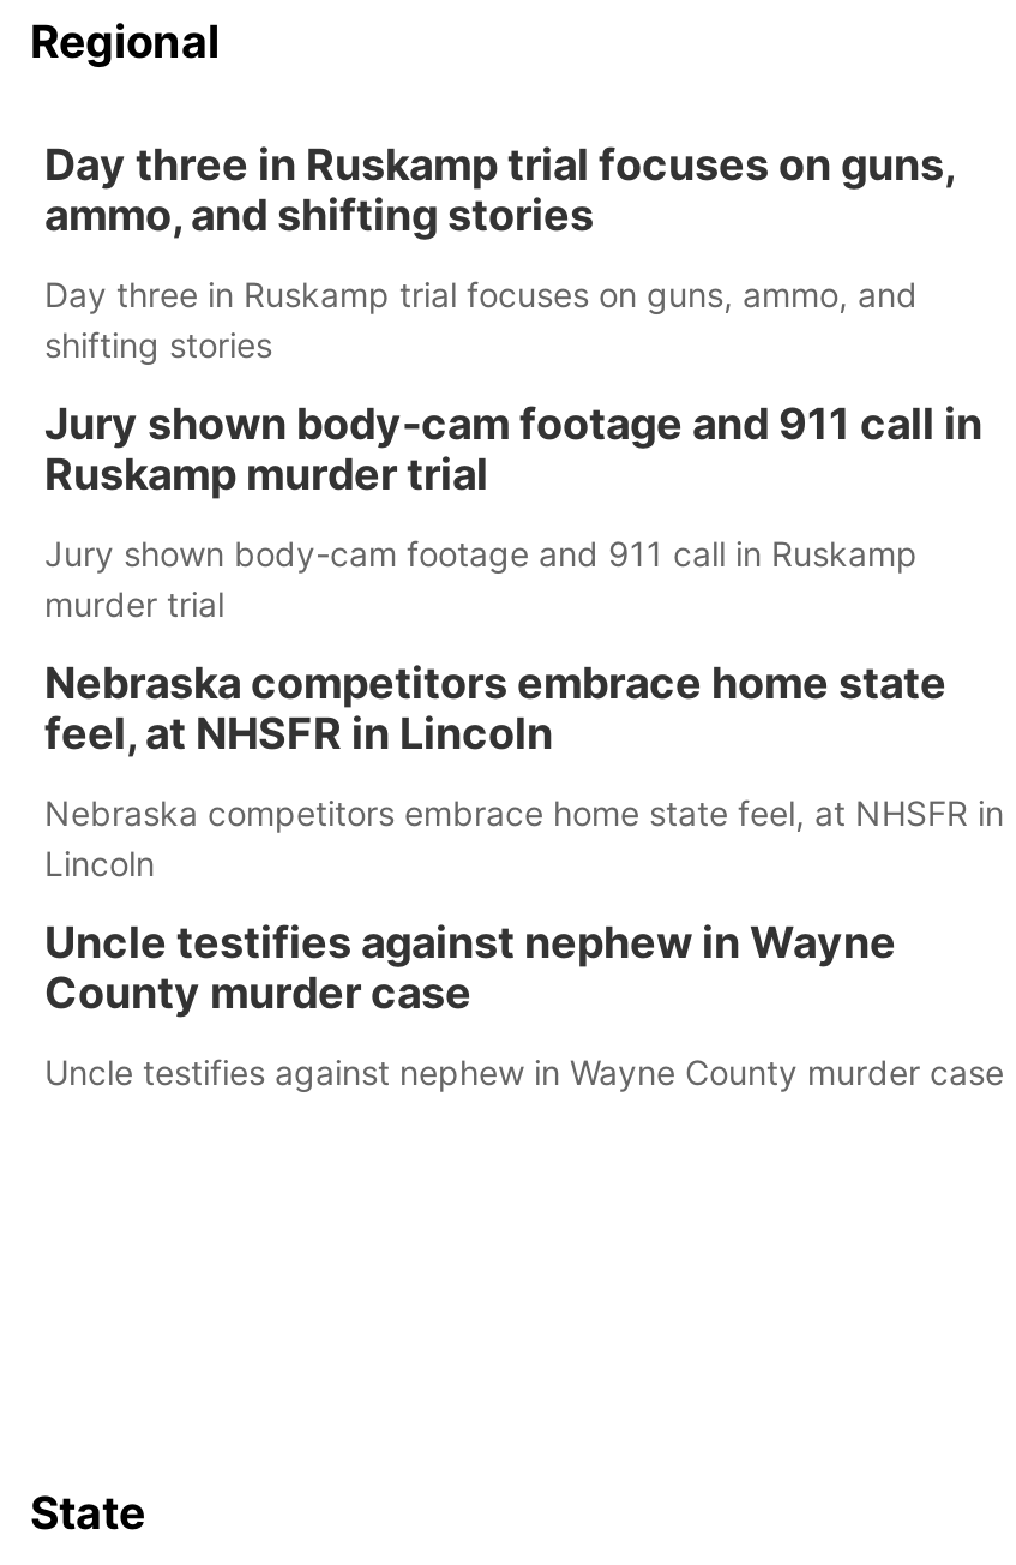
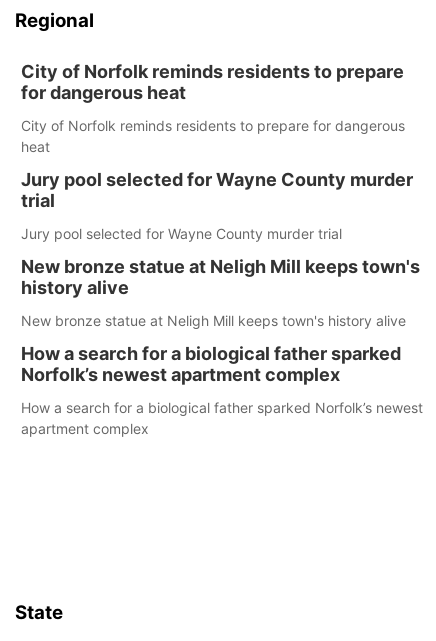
- Day three in Ruskamp trial focuses on guns,
- ammo, and shifting stories
+ City of Norfolk reminds residents to prepare
+ for dangerous heat

- Day three in Ruskamp trial focuses on guns, ammo, and
- shifting stories
+ City of Norfolk reminds residents to prepare for dangerous
+ heat

- Jury shown body-cam footage and 911 call in
- Ruskamp murder trial
+ Jury pool selected for Wayne County murder
+ trial

- Jury shown body-cam footage and 911 call in Ruskamp
- murder trial
+ Jury pool selected for Wayne County murder trial

- Nebraska competitors embrace home state
- feel, at NHSFR in Lincoln
+ New bronze statue at Neligh Mill keeps town's
+ history alive

- Nebraska competitors embrace home state feel, at NHSFR in
- Lincoln
+ New bronze statue at Neligh Mill keeps town's history alive

- Uncle testifies against nephew in Wayne
- County murder case
+ How a search for a biological father sparked
+ Norfolk’s newest apartment complex

- Uncle testifies against nephew in Wayne County murder case
+ How a search for a biological father sparked Norfolk’s newest
+ apartment complex
